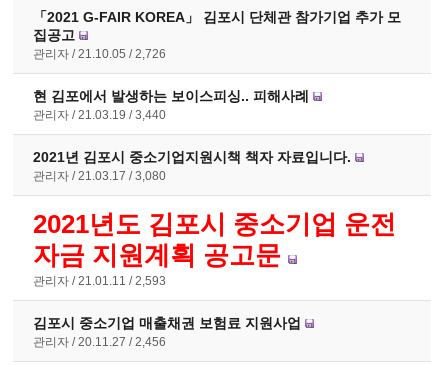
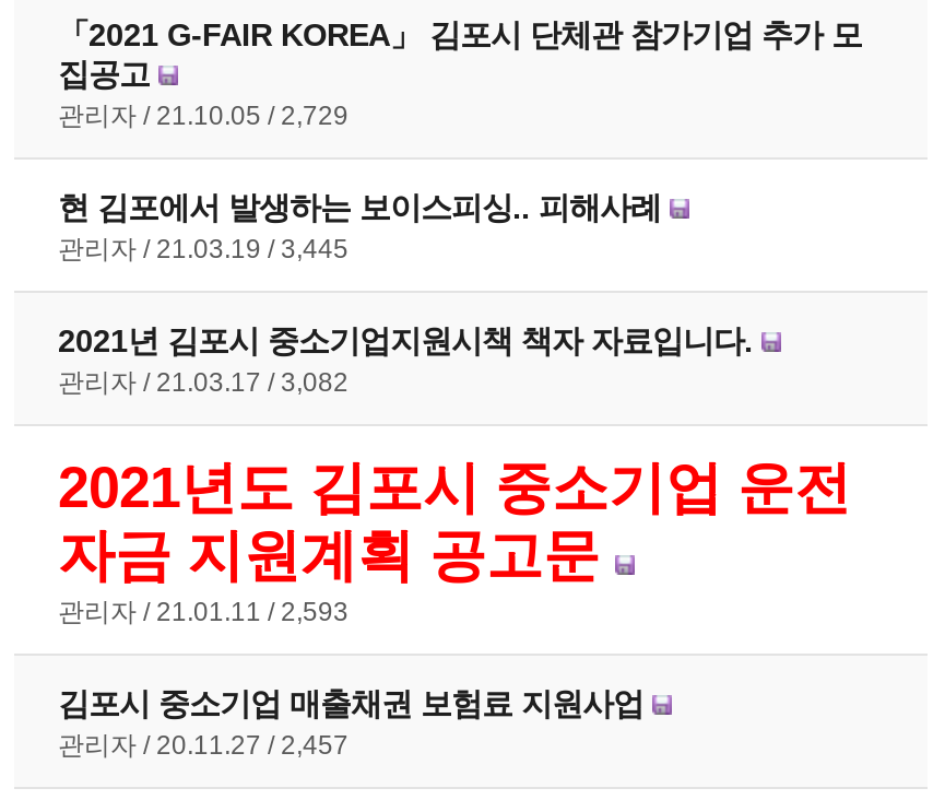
- 관리자 21.10.05 2,726
+ 관리자 21.10.05 2,729

- 관리자 21.03.19 3,440
+ 관리자 21.03.19 3,445

- 관리자 21.03.17 3,080
+ 관리자 21.03.17 3,082

- 관리자 20.11.27 2,456
+ 관리자 20.11.27 2,457
